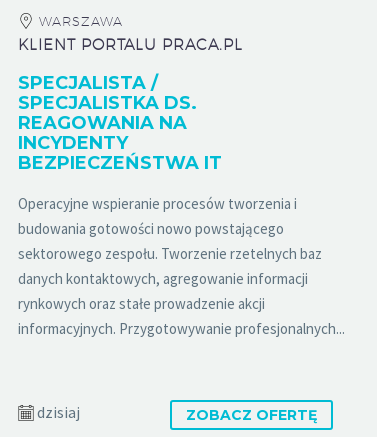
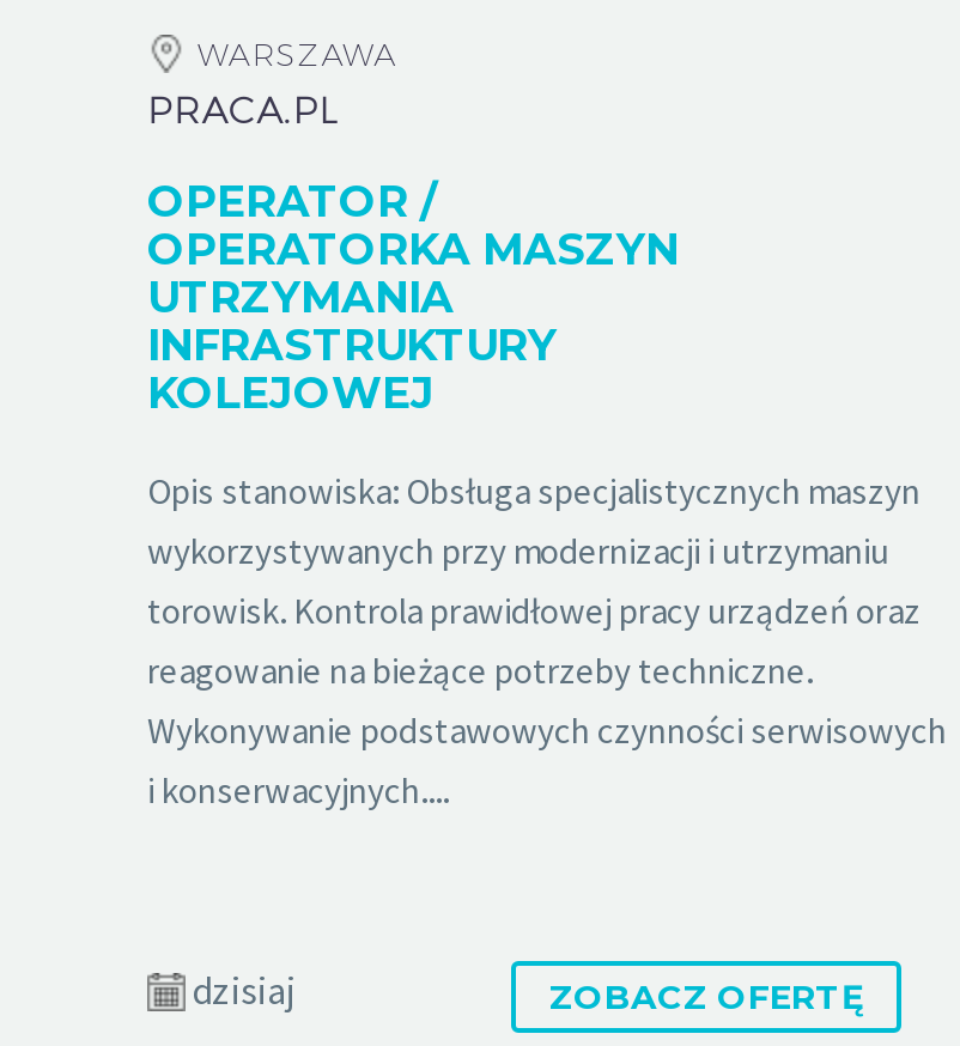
- KLIENT PORTALU PRACA.PL
+ PRACA.PL

- SPECJALISTA /
- SPECJALISTKA DS.
- REAGOWANIA NA
- INCYDENTY
- BEZPIECZEŃSTWA IT
+ OPERATOR /
+ OPERATORKA MASZYN
+ UTRZYMANIA
+ INFRASTRUKTURY
+ KOLEJOWEJ

- Operacyjne wspieranie procesów tworzenia i
- budowania gotowości nowo powstającego
- sektorowego zespołu. Tworzenie rzetelnych baz
- danych kontaktowych, agregowanie informacji
- rynkowych oraz stałe prowadzenie akcji
- informacyjnych. Przygotowywanie profesjonalnych...
+ Opis stanowiska: Obsługa specjalistycznych maszyn
+ wykorzystywanych przy modernizacji i utrzymaniu
+ torowisk. Kontrola prawidłowej pracy urządzeń oraz
+ reagowanie na bieżące potrzeby techniczne.
+ Wykonywanie podstawowych czynności serwisowych
+ i konserwacyjnych....
